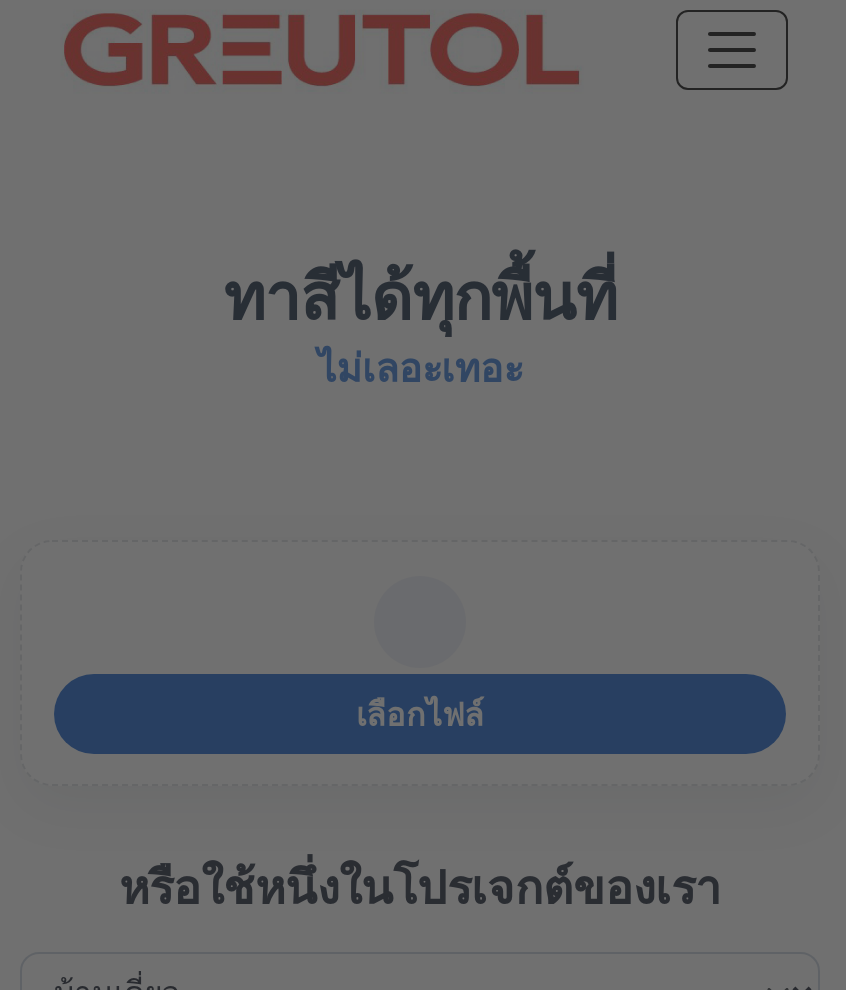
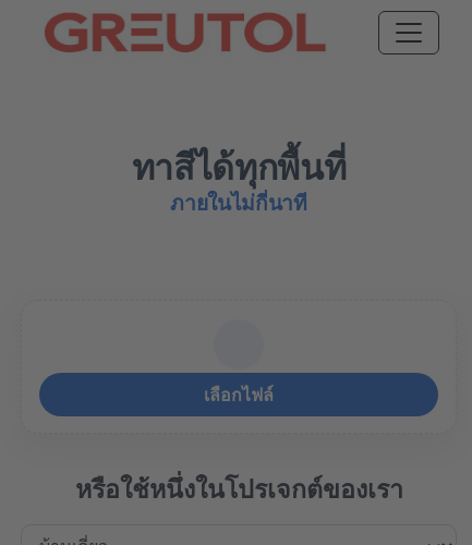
- ไม่เลอะเทอะ
+ ภายในไม่กี่นาที
